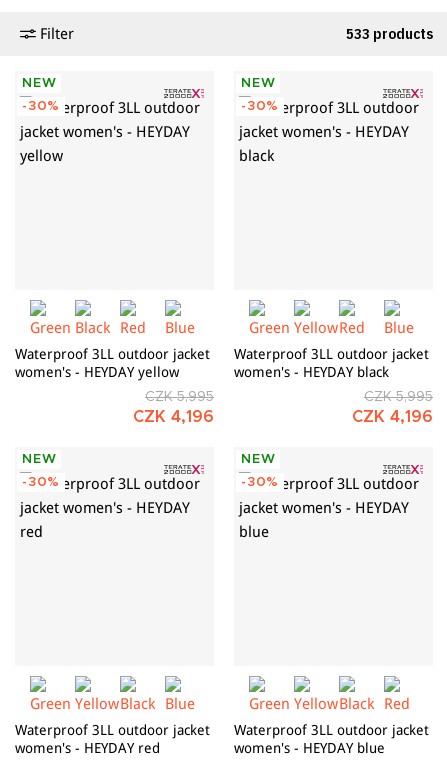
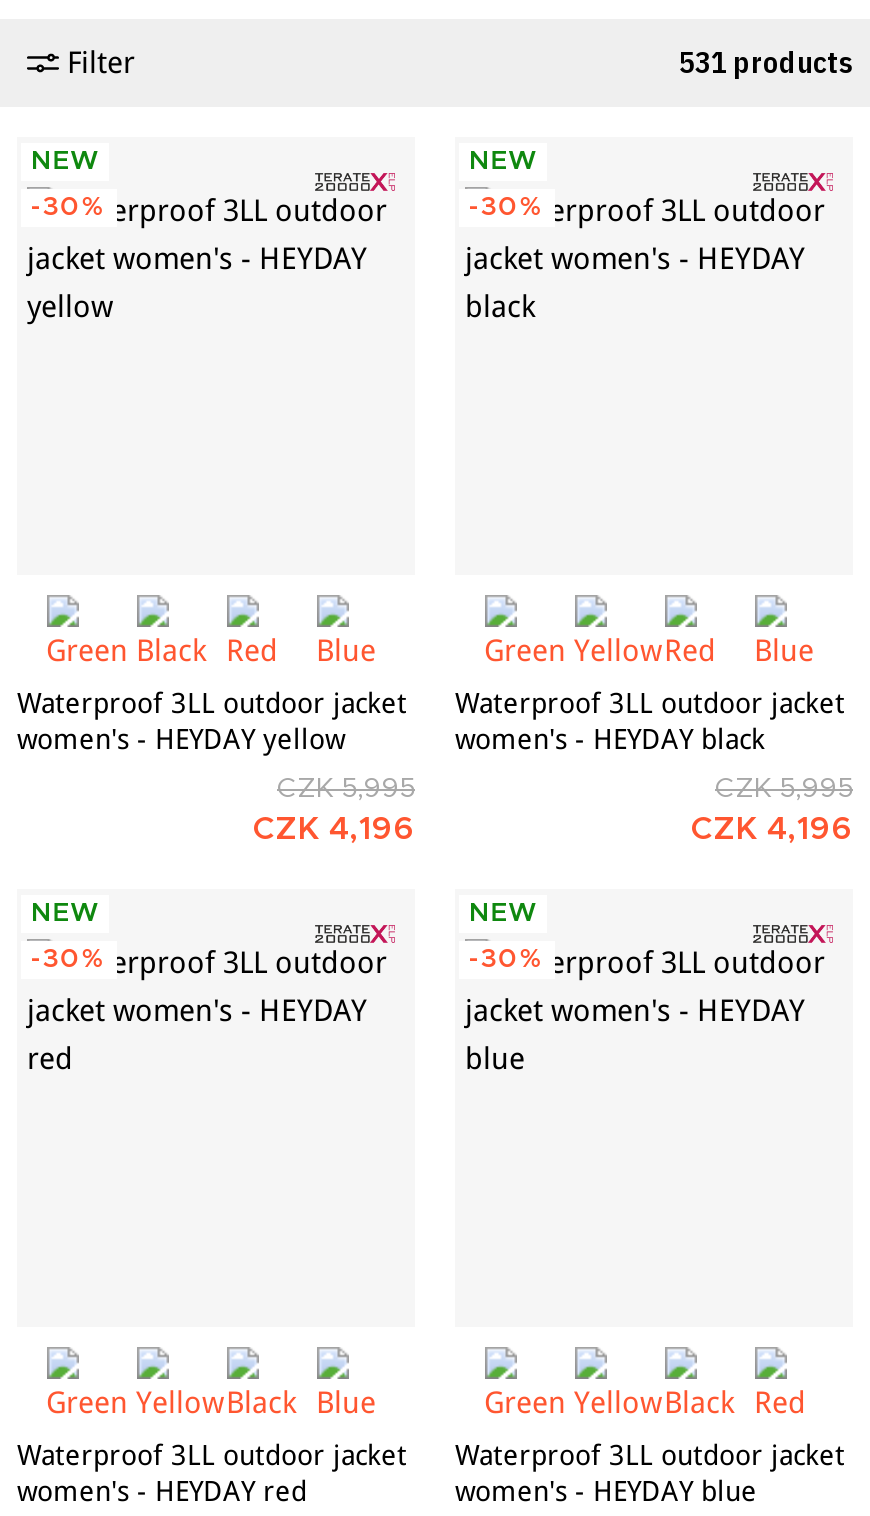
- 533 products
+ 531 products
